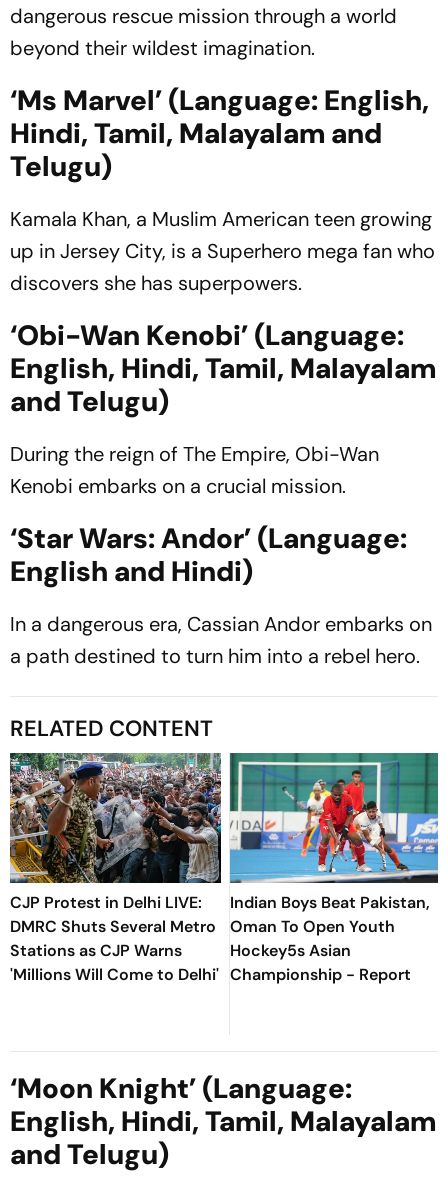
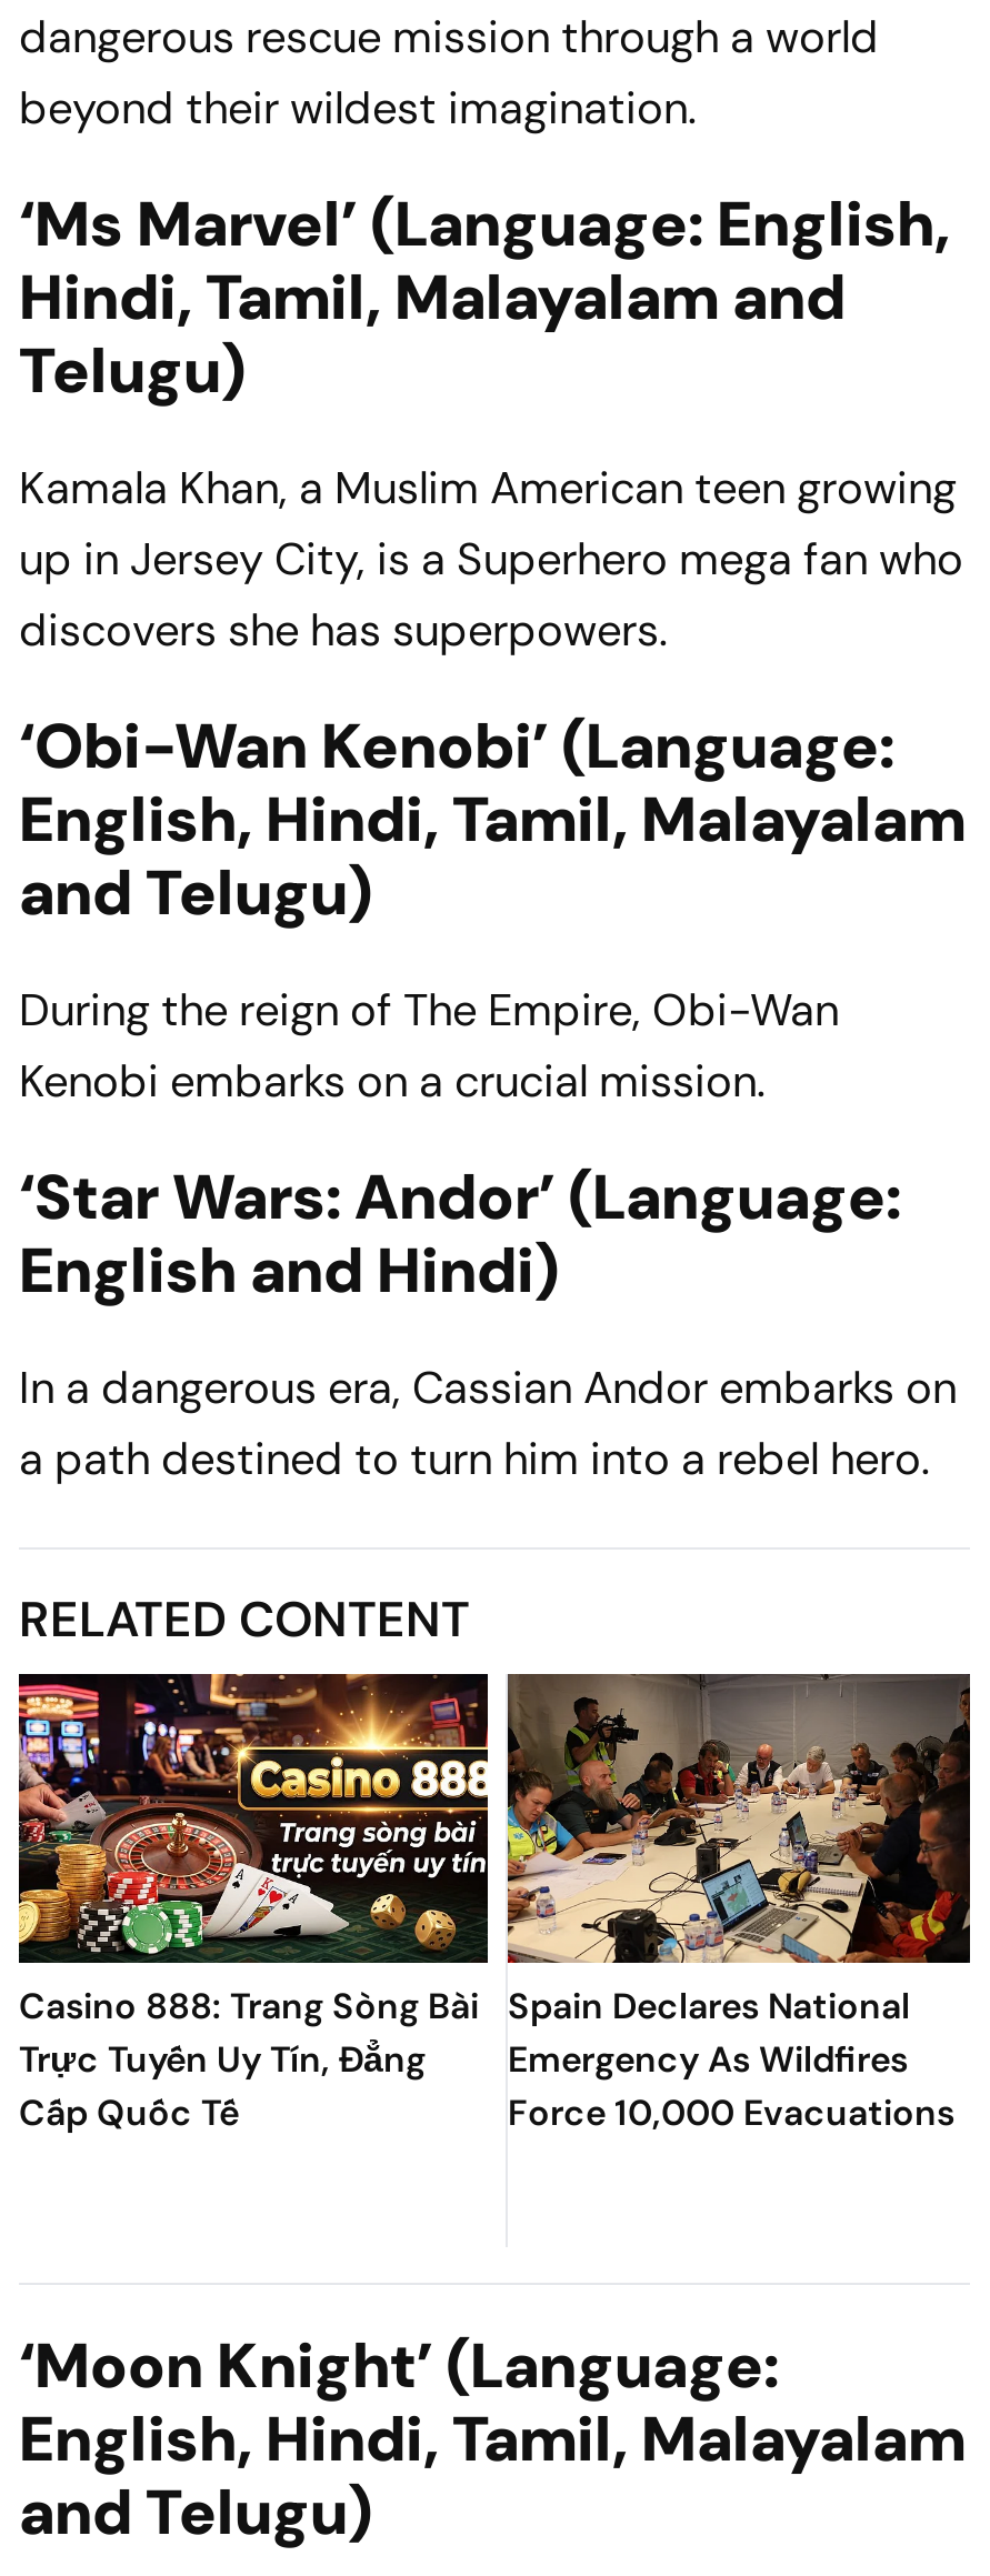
- [image]
- CJP Protest in Delhi LIVE:
- DMRC Shuts Several Metro
- Stations as CJP Warns
- 'Millions Will Come to Delhi'
+ [image]
+ Casino 888: Trang Sòng Bài
+ Trực Tuyến Uy Tín, Đẳng
+ Cấp Quốc Tế

- [image]
- Indian Boys Beat Pakistan,
- Oman To Open Youth
- Hockey5s Asian
- Championship - Report
+ [image]
+ Spain Declares National
+ Emergency As Wildfires
+ Force 10,000 Evacuations
